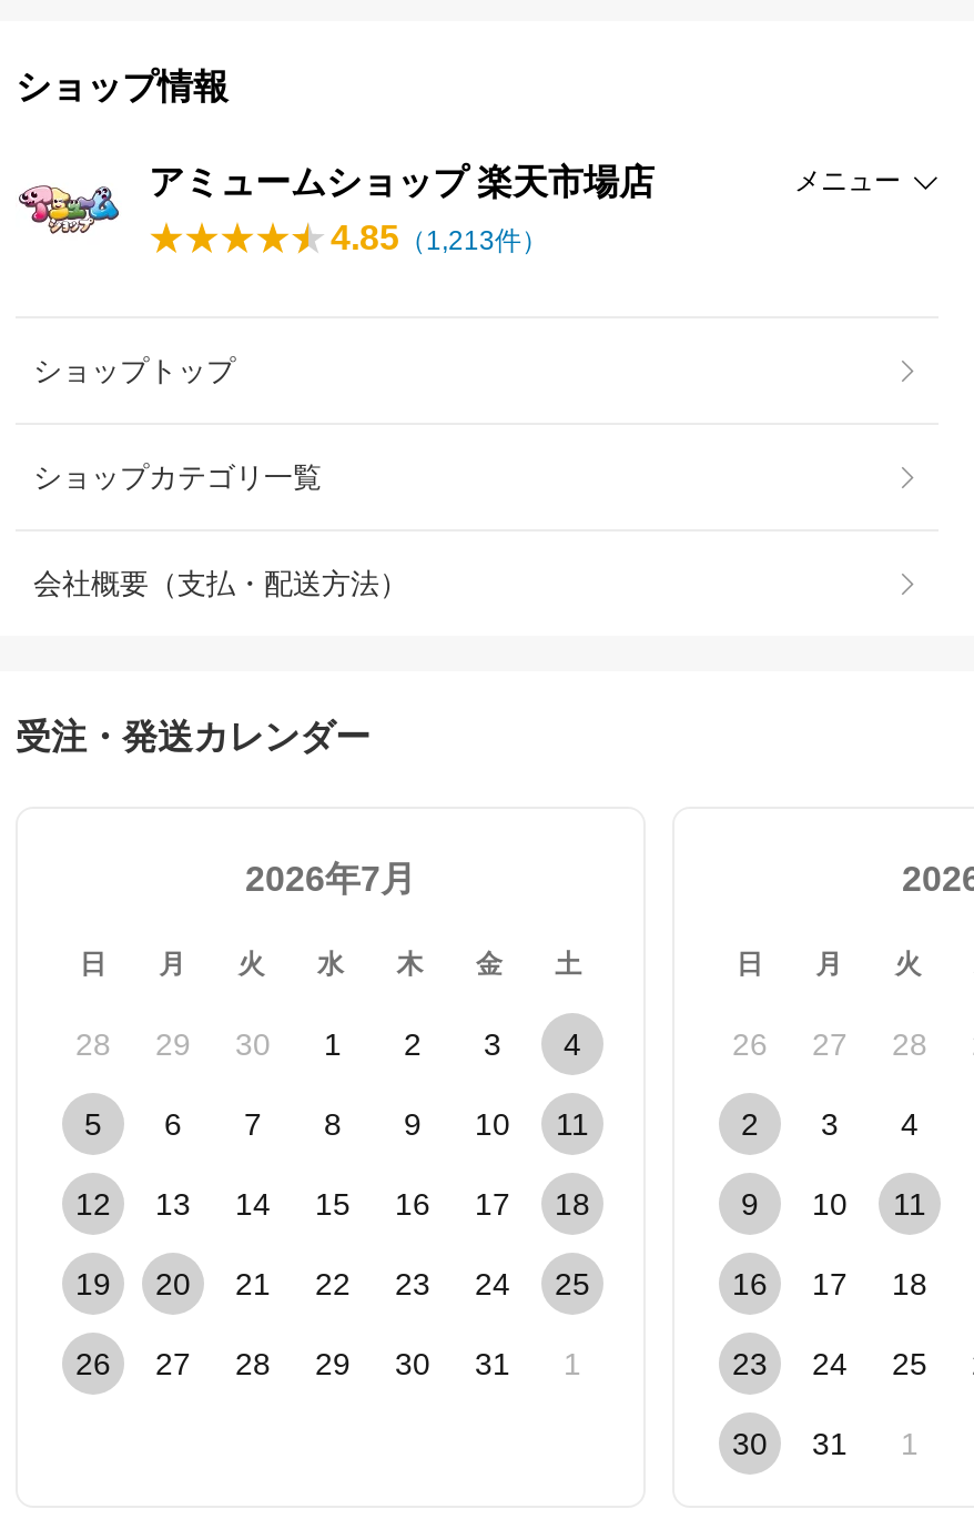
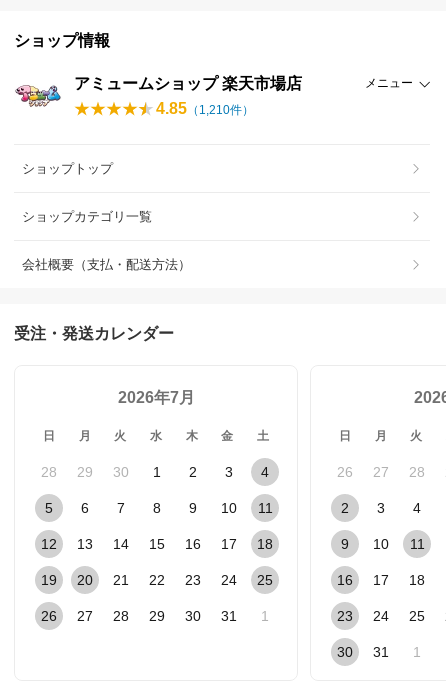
- 4.85（1,213件）
+ 4.85（1,210件）
